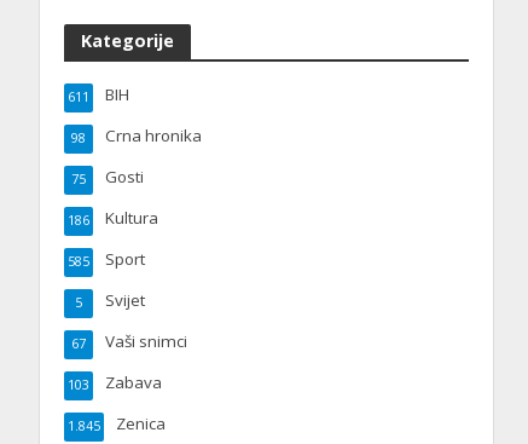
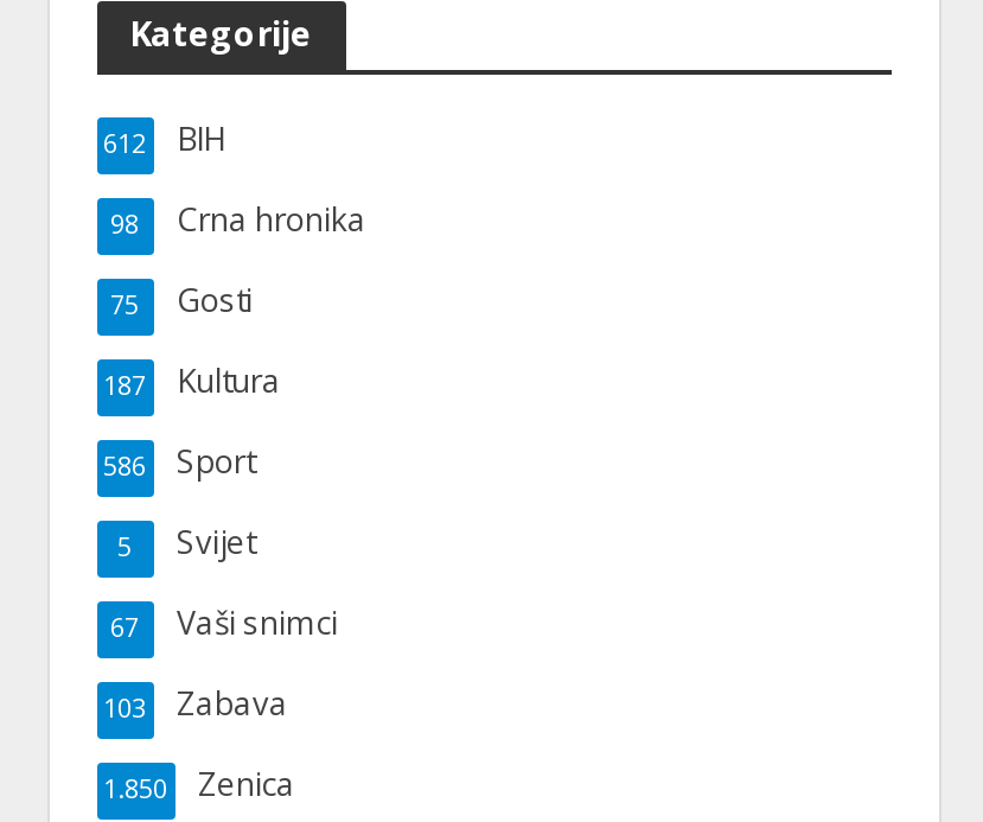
- 611 BIH
+ 612 BIH

- 186 Kultura
+ 187 Kultura

- 585 Sport
+ 586 Sport

- 1.845 Zenica
+ 1.850 Zenica
